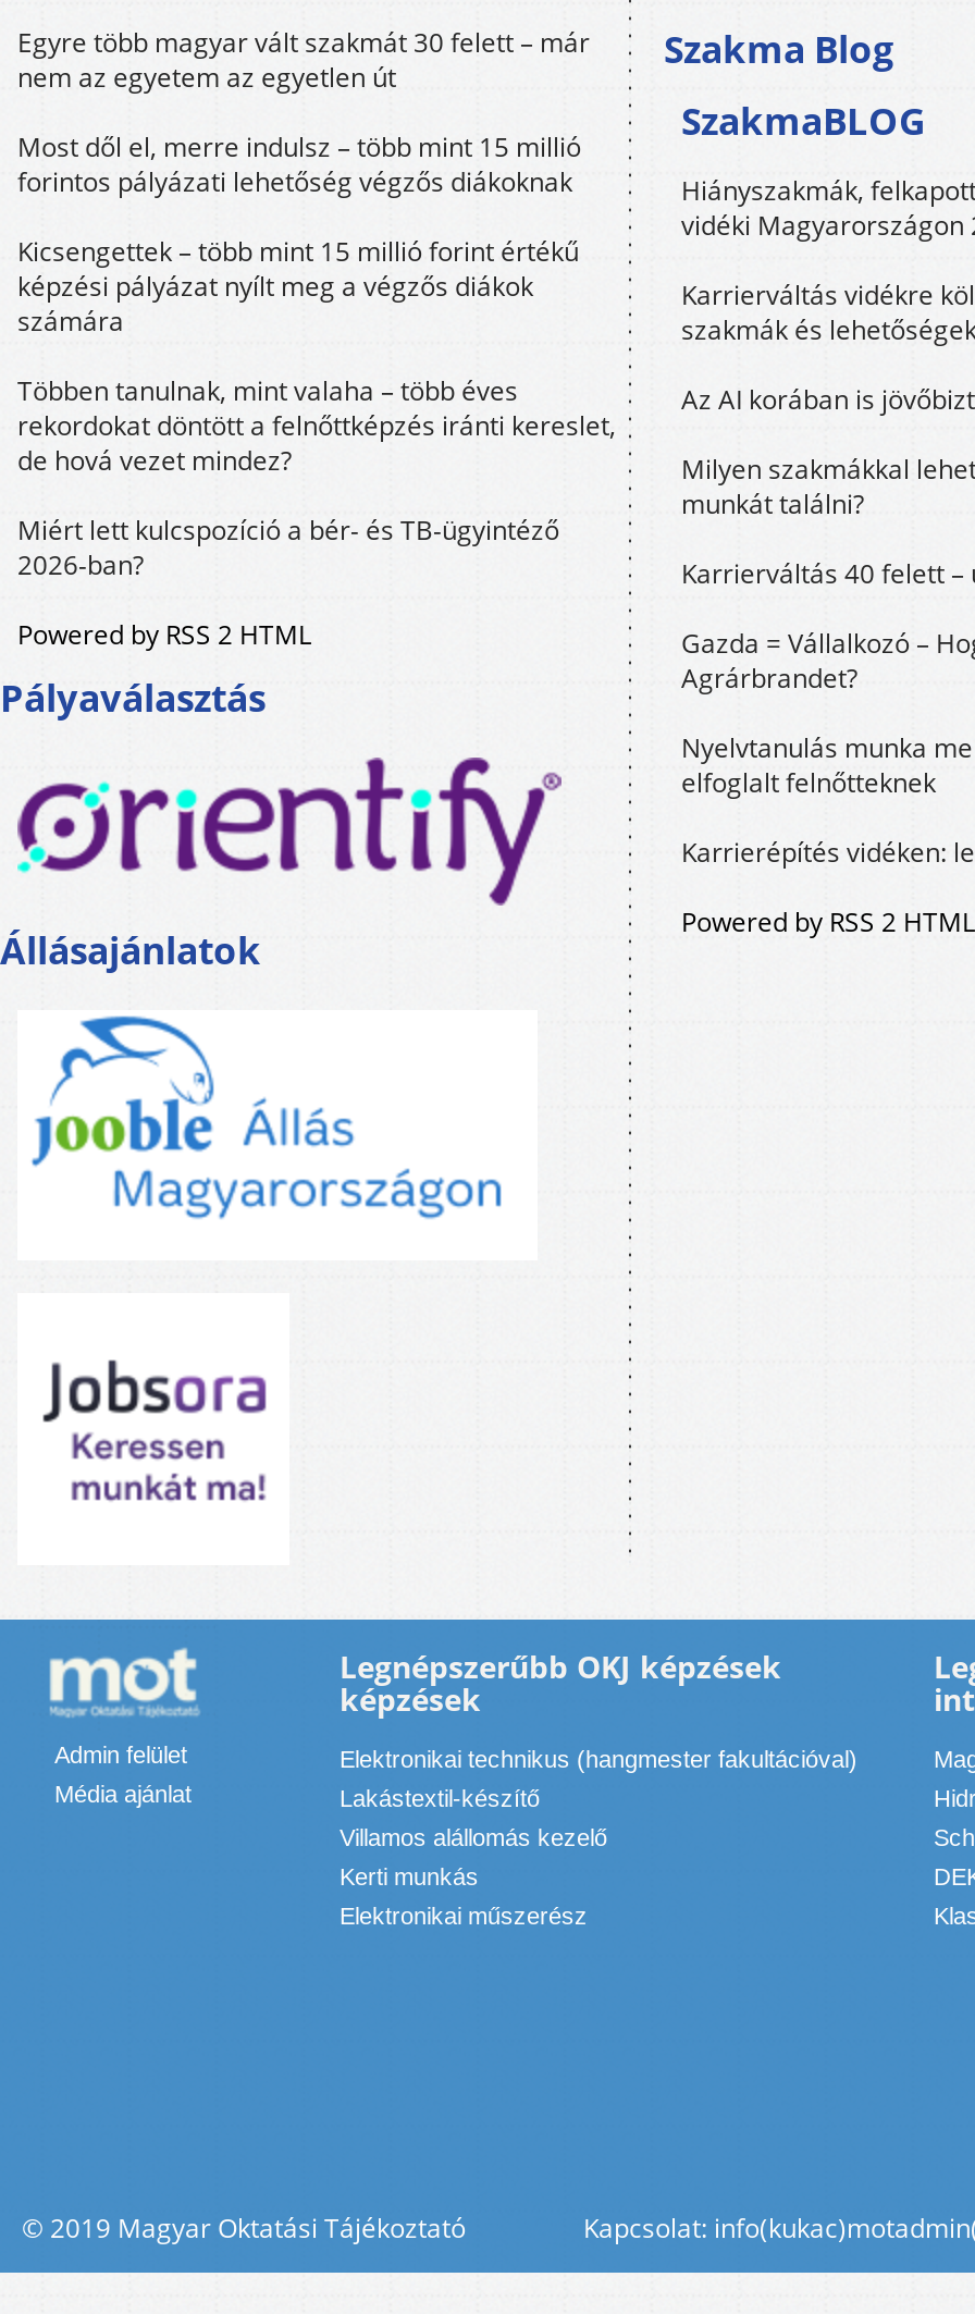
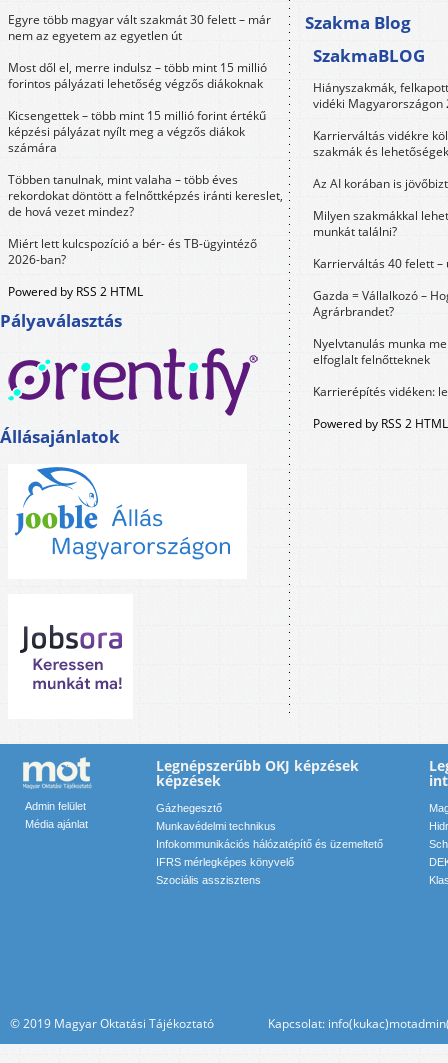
- Elektronikai technikus (hangmester fakultációval)
+ Gázhegesztő

- Lakástextil-készítő
+ Munkavédelmi technikus

- Villamos alállomás kezelő
+ Infokommunikációs hálózatépítő és üzemeltető

- Kerti munkás
+ IFRS mérlegképes könyvelő

- Elektronikai műszerész
+ Szociális asszisztens
